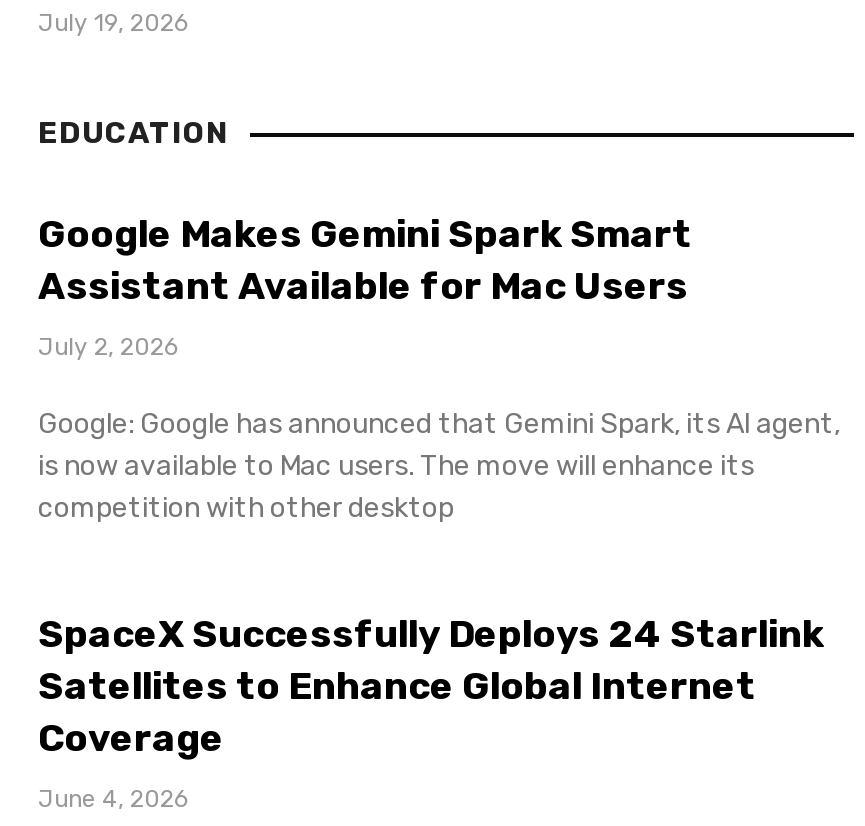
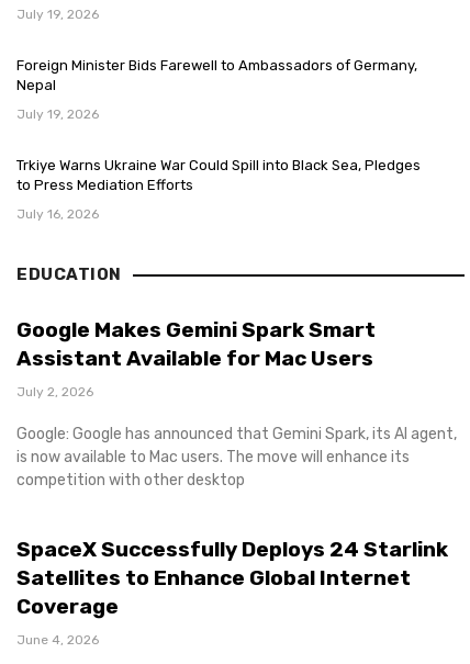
+ Foreign Minister Bids Farewell to Ambassadors of Germany,
+ Nepal
+ July 19, 2026
+ Trkiye Warns Ukraine War Could Spill into Black Sea, Pledges
+ to Press Mediation Efforts
+ July 16, 2026
